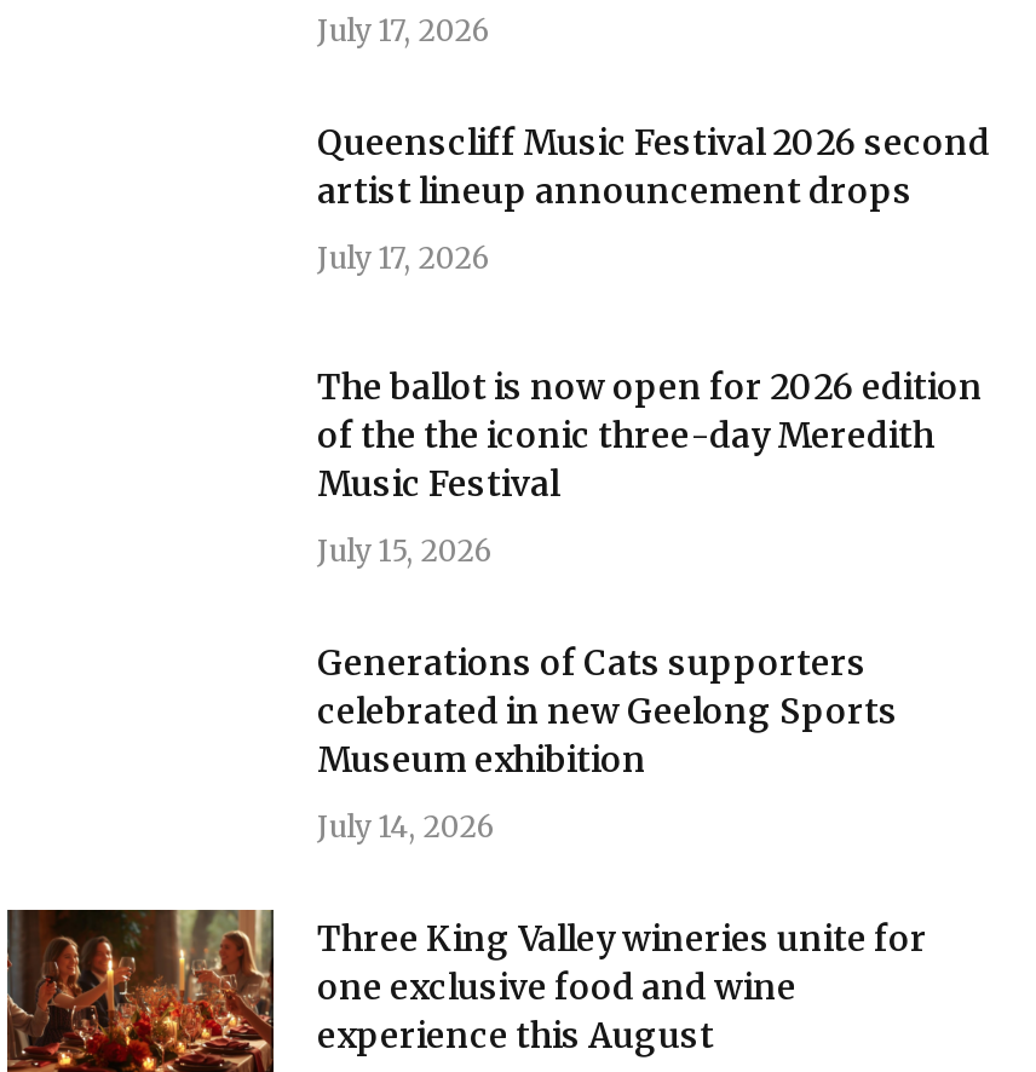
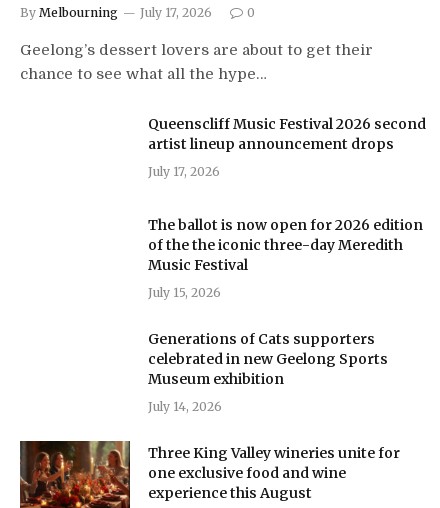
+ By Melbourning

+ 0
+ Geelong’s dessert lovers are about to get their
+ chance to see what all the hype…
